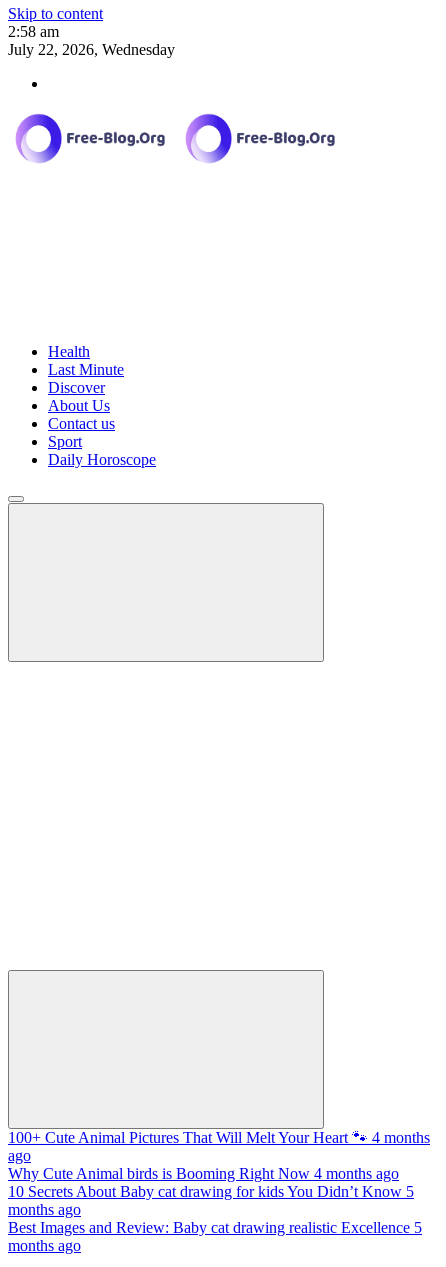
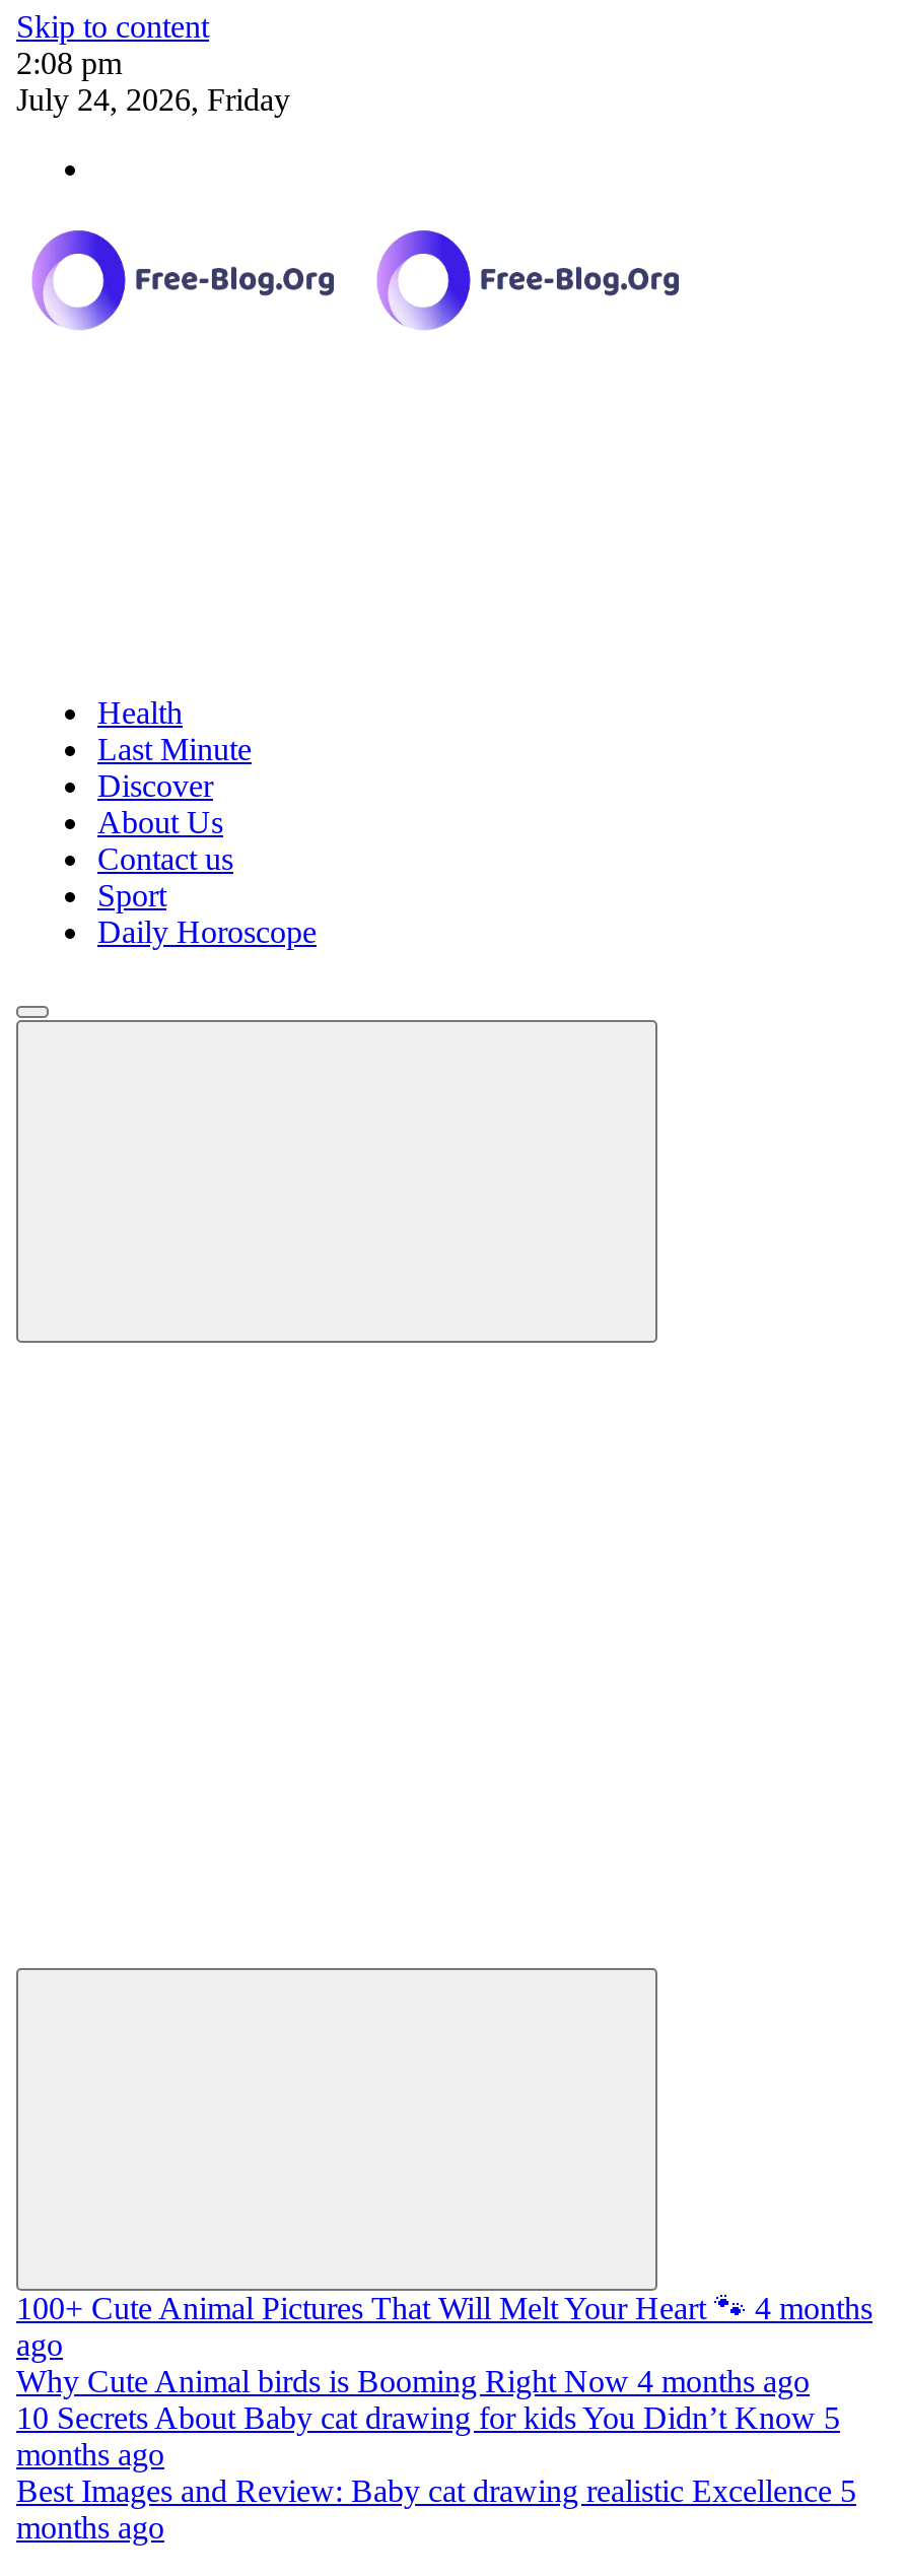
- 2:58 am
- July 22, 2026, Wednesday
+ 2:08 pm
+ July 24, 2026, Friday
